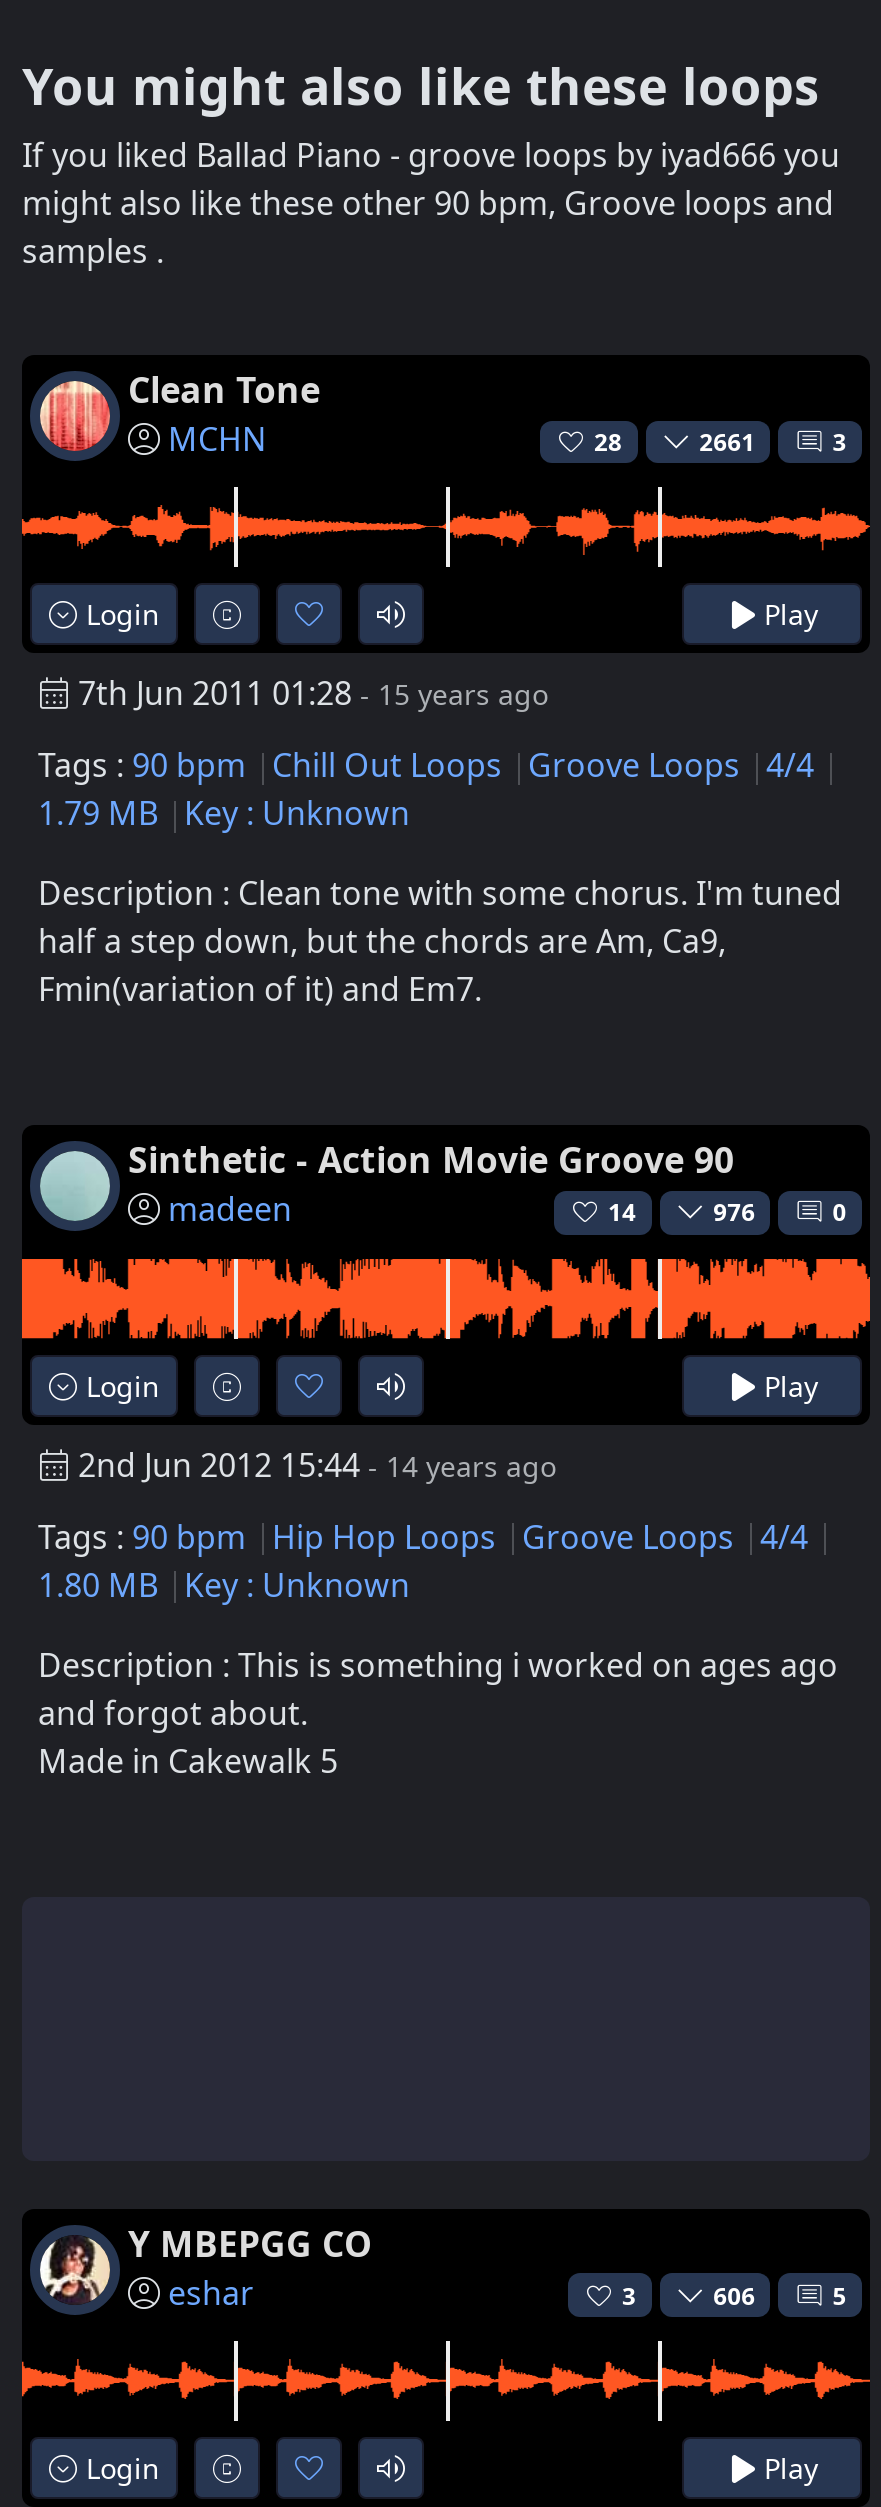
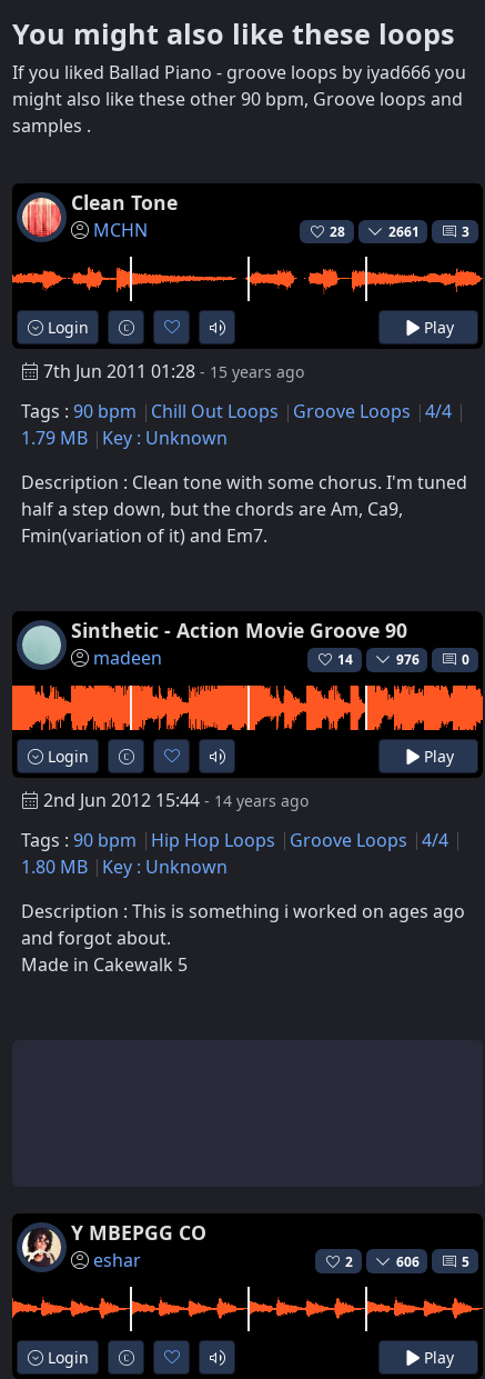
- 3
+ 2
